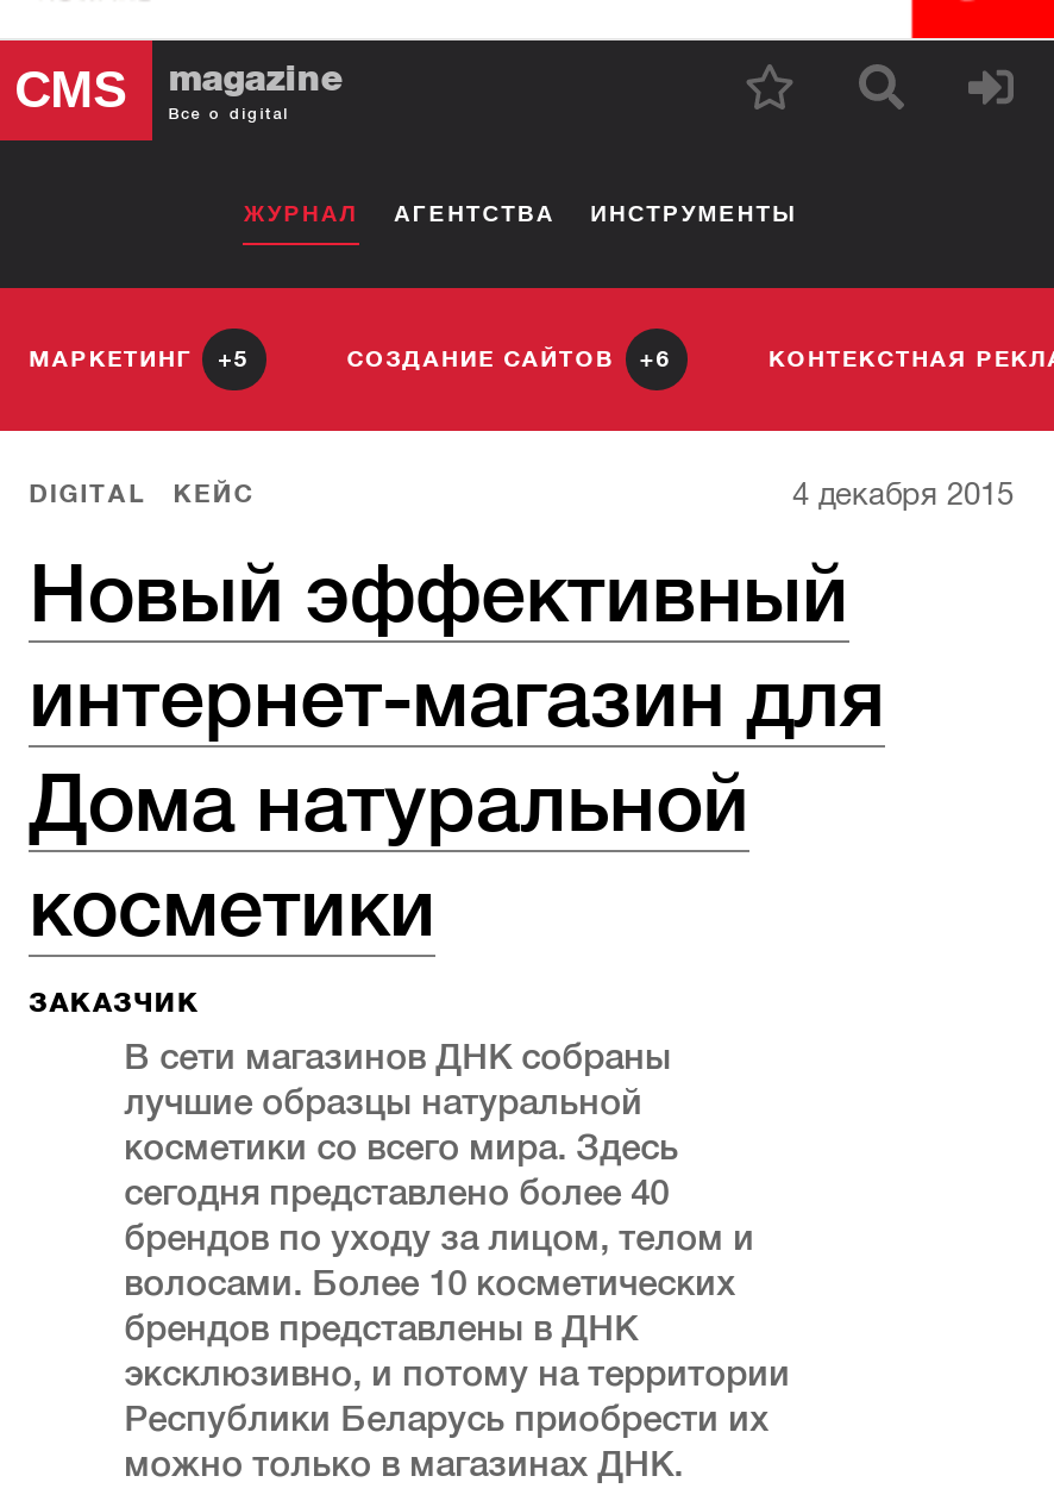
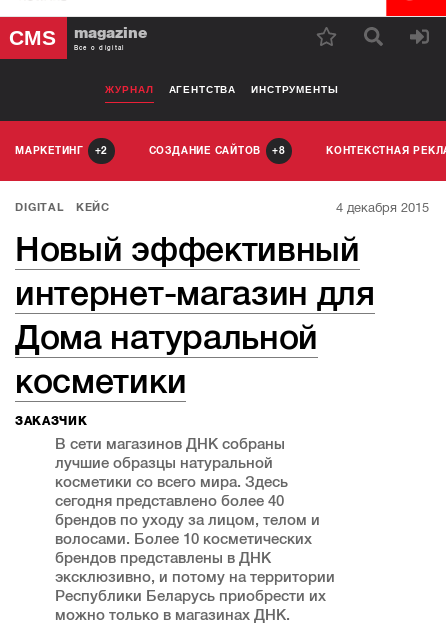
- МАРКЕТИНГ 5
+ МАРКЕТИНГ 2

- СОЗДАНИЕ САЙТОВ 6
+ СОЗДАНИЕ САЙТОВ 8
